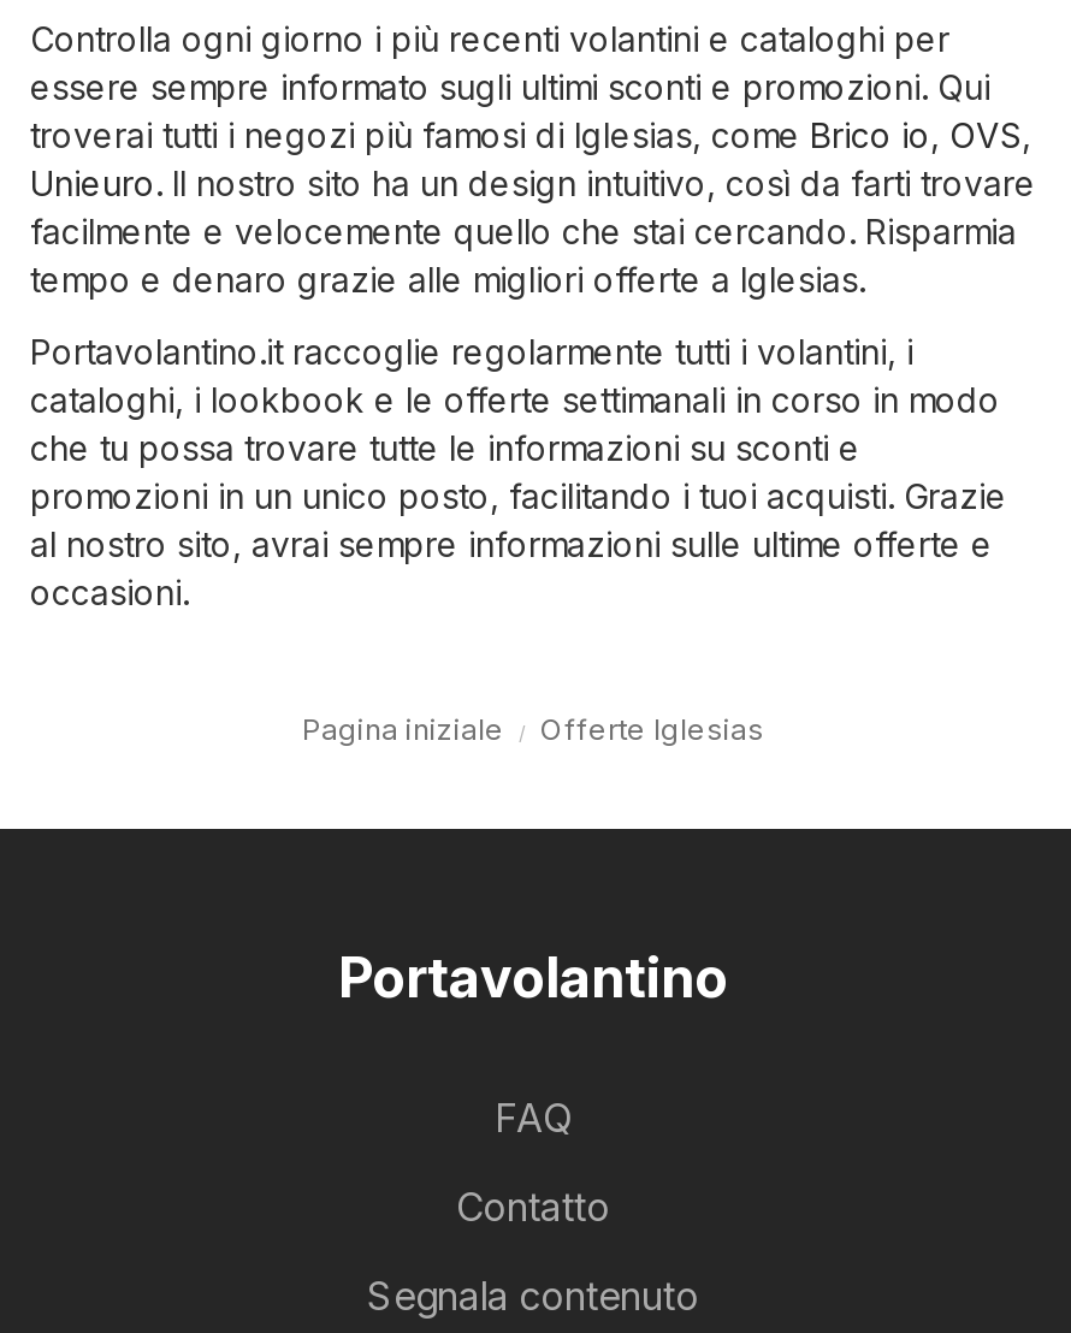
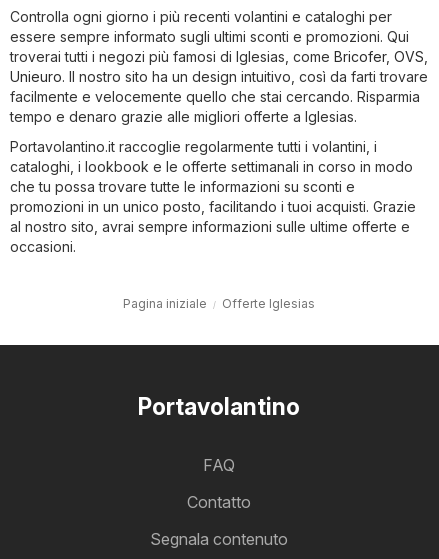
- troverai tutti i negozi più famosi di Iglesias, come Brico io, OVS,
+ troverai tutti i negozi più famosi di Iglesias, come Bricofer, OVS,
